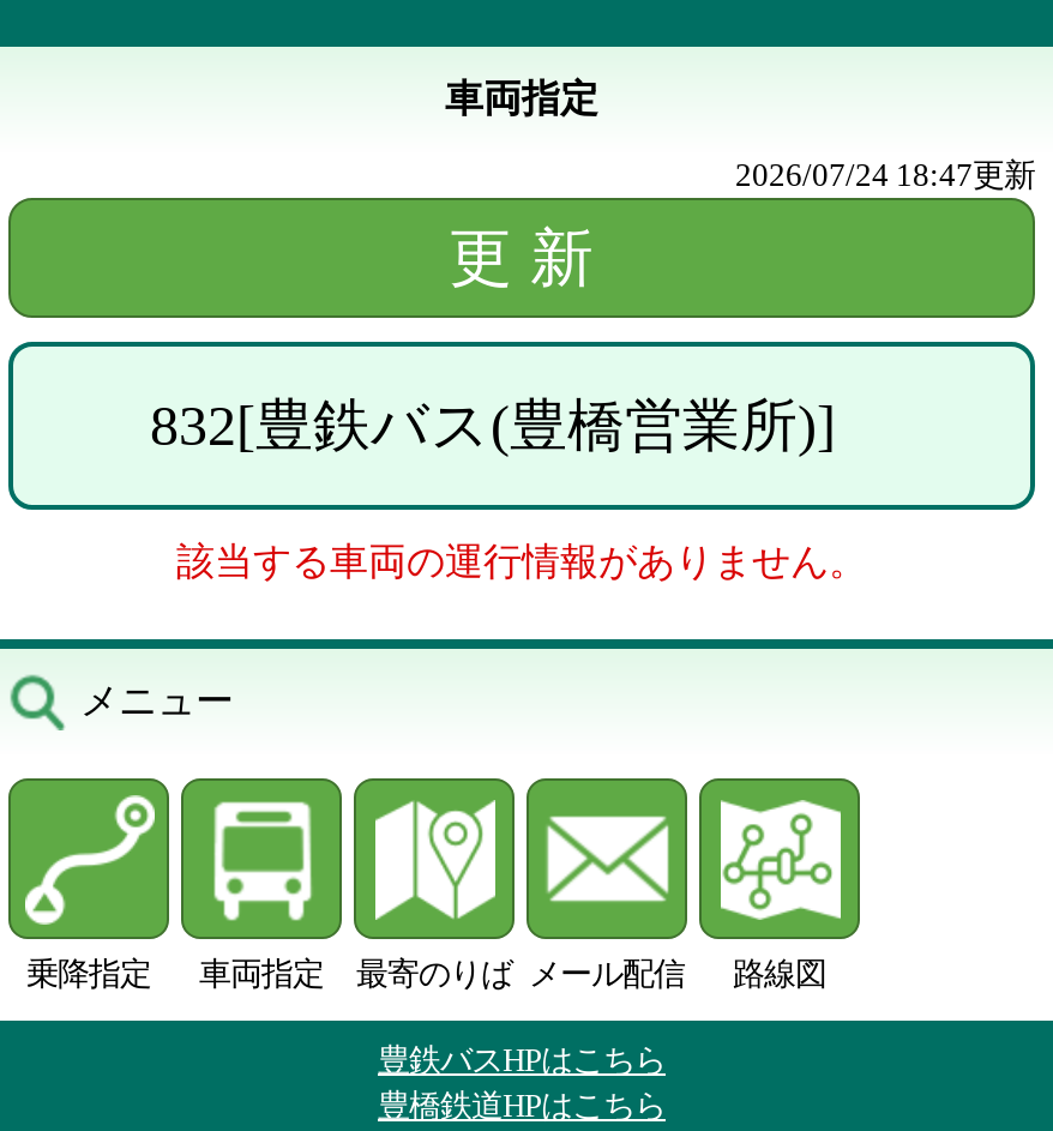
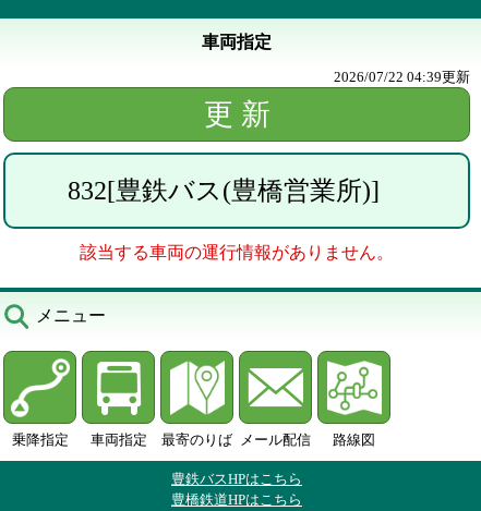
- 2026/07/24 18:47更新
+ 2026/07/22 04:39更新
